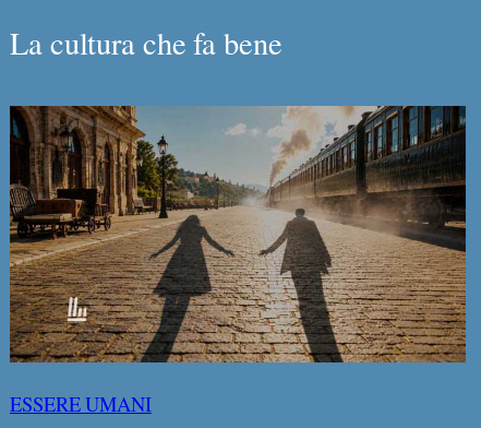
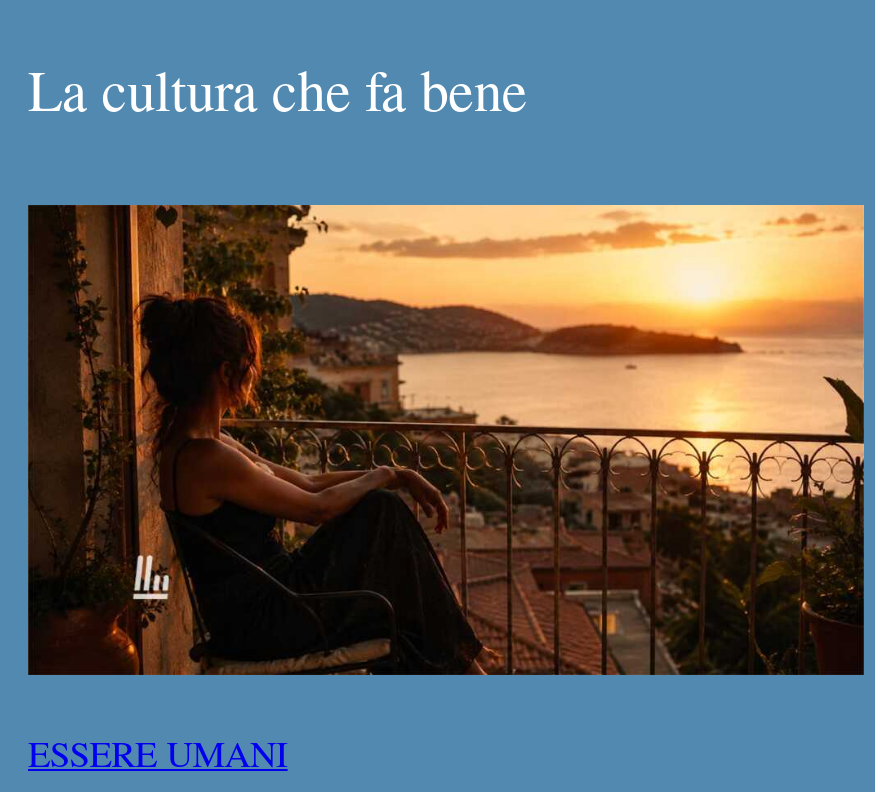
- [image]
+ [image]
